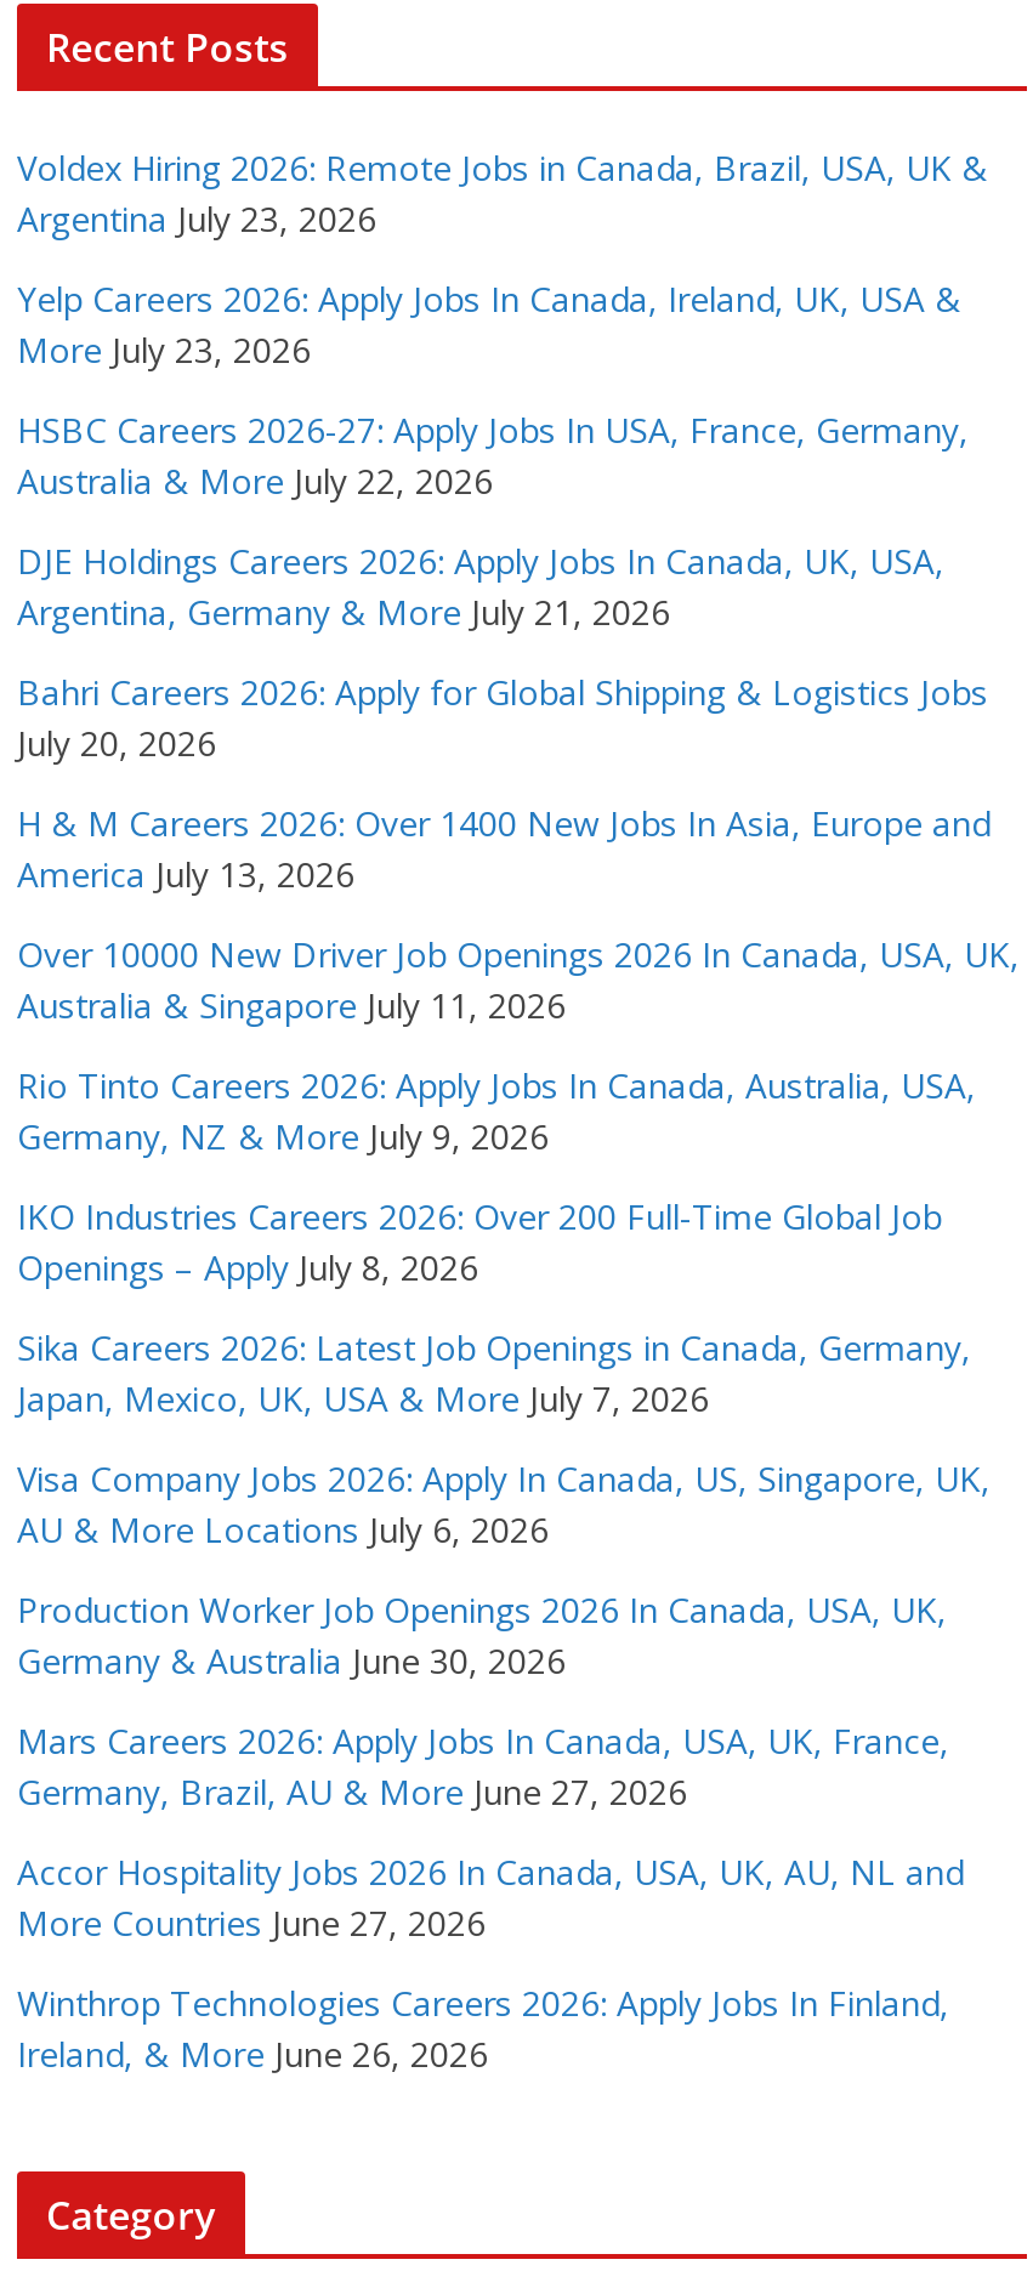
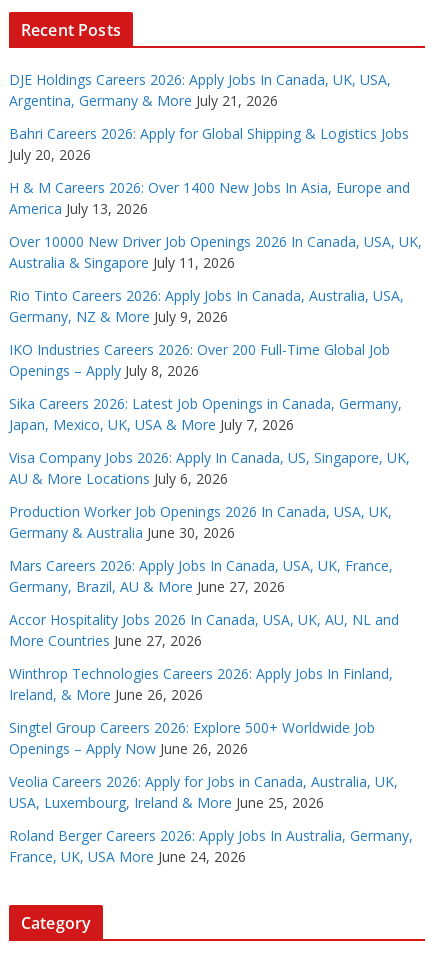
- Voldex Hiring 2026: Remote Jobs in Canada, Brazil, USA, UK &
- Argentina July 23, 2026
- Yelp Careers 2026: Apply Jobs In Canada, Ireland, UK, USA &
- More July 23, 2026
- HSBC Careers 2026-27: Apply Jobs In USA, France, Germany,
- Australia & More July 22, 2026

moved up: DJE Holdings Careers 2026: Apply Jobs In Canada, UK, USA, | Argentina, Germany & More July 21, 2026 | Bahri Careers 2026: Apply for Global Shipping & Logistics Jobs | ... | Winthrop Technologies Careers 2026: Apply Jobs In Finland, | Ireland, & More June 26, 2026

+ Singtel Group Careers 2026: Explore 500+ Worldwide Job
+ Openings – Apply Now June 26, 2026
+ Veolia Careers 2026: Apply for Jobs in Canada, Australia, UK,
+ USA, Luxembourg, Ireland & More June 25, 2026
+ Roland Berger Careers 2026: Apply Jobs In Australia, Germany,
+ France, UK, USA More June 24, 2026
